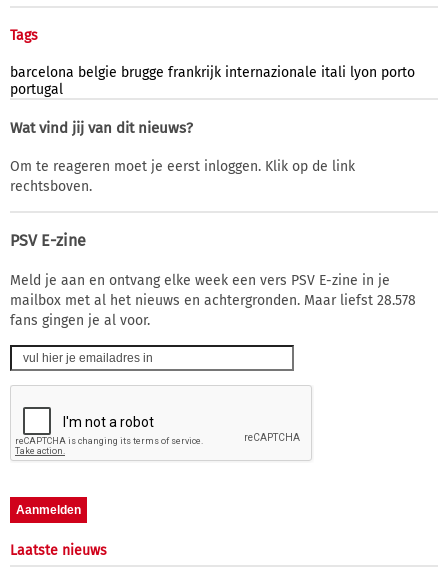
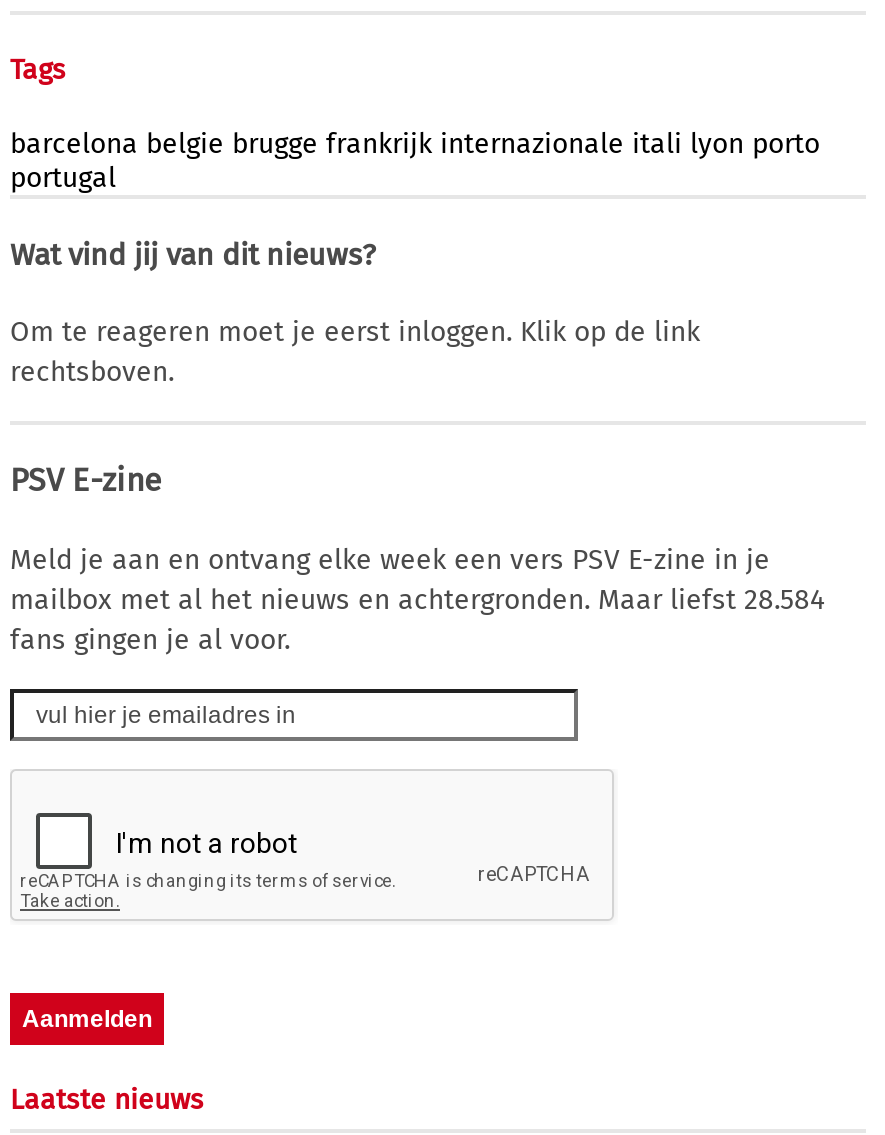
- mailbox met al het nieuws en achtergronden. Maar liefst 28.578
+ mailbox met al het nieuws en achtergronden. Maar liefst 28.584
